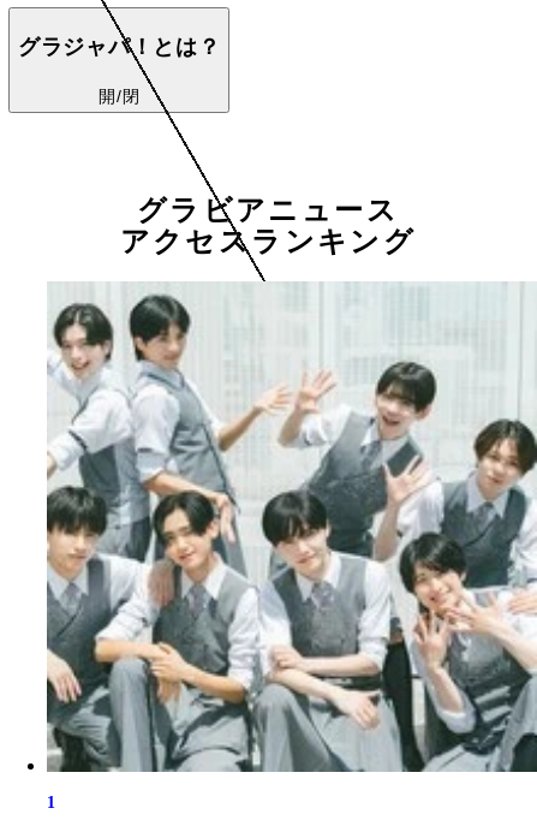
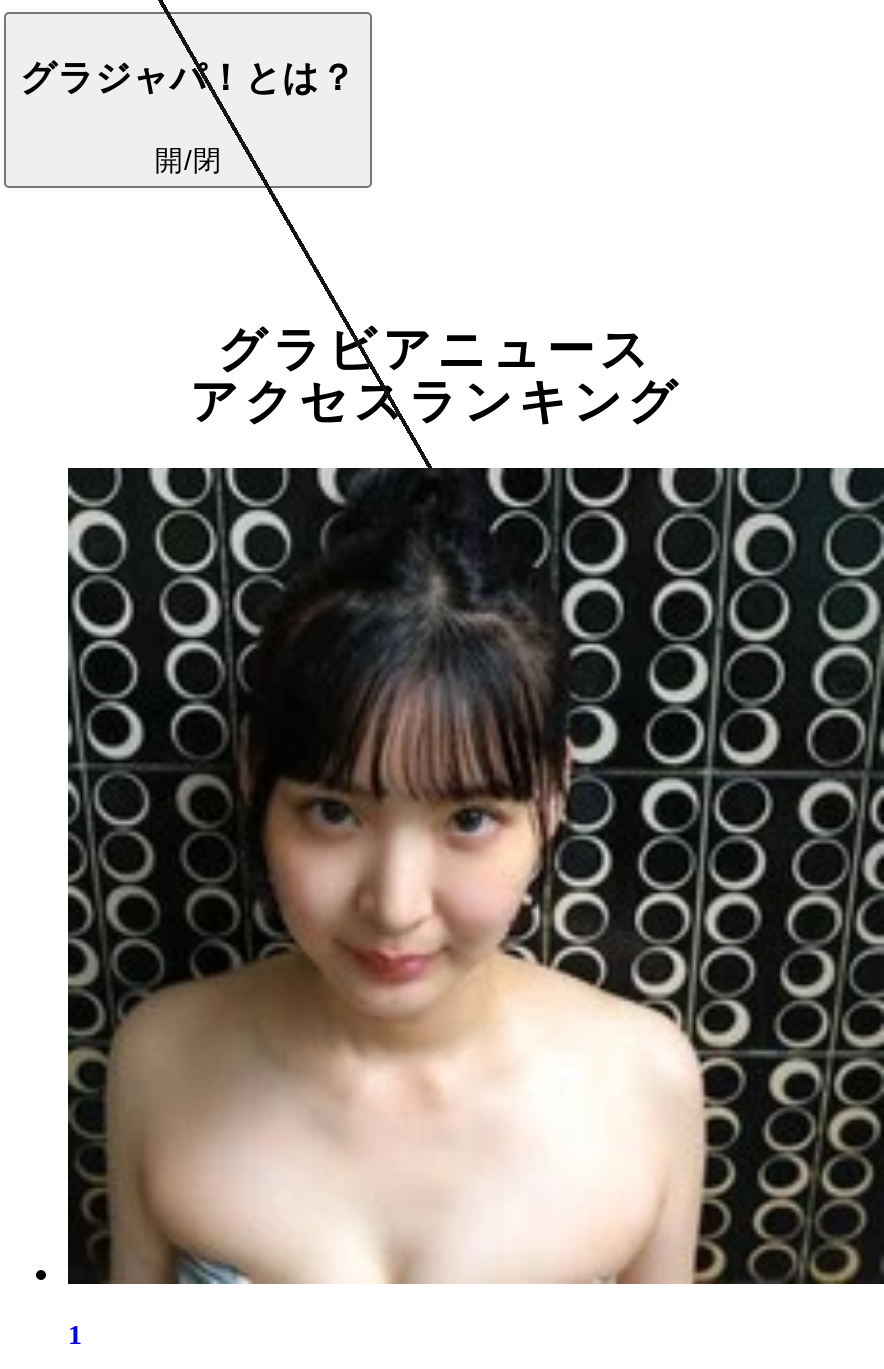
- [image]
+ [image]
